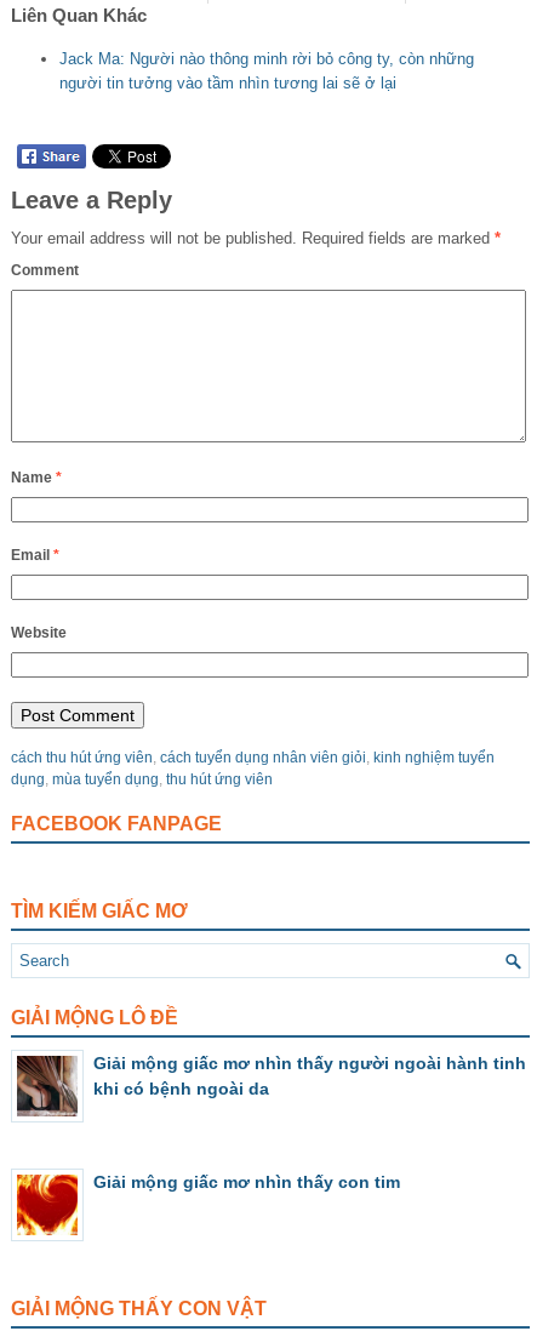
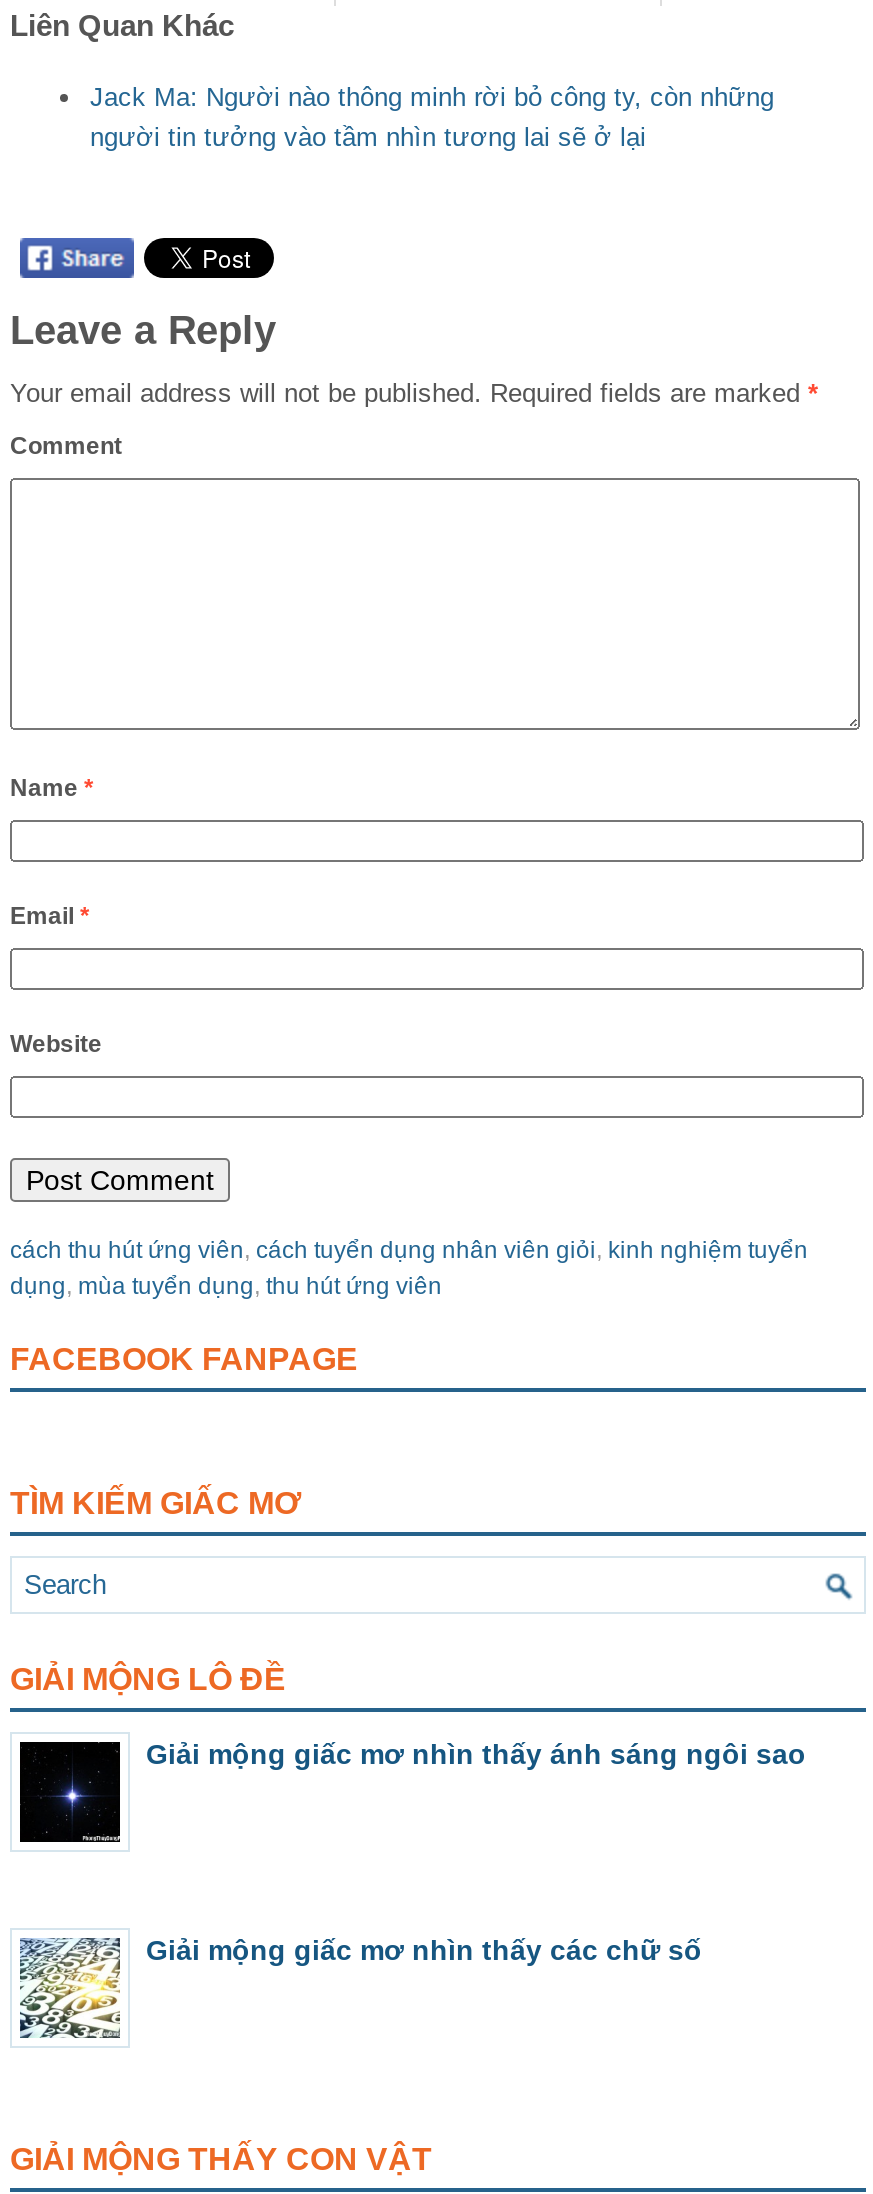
- [image]
- Giải mộng giấc mơ nhìn thấy người ngoài hành tinh
- khi có bệnh ngoài da
+ [image]
+ Giải mộng giấc mơ nhìn thấy ánh sáng ngôi sao

- [image]
- Giải mộng giấc mơ nhìn thấy con tim
+ [image]
+ Giải mộng giấc mơ nhìn thấy các chữ số
